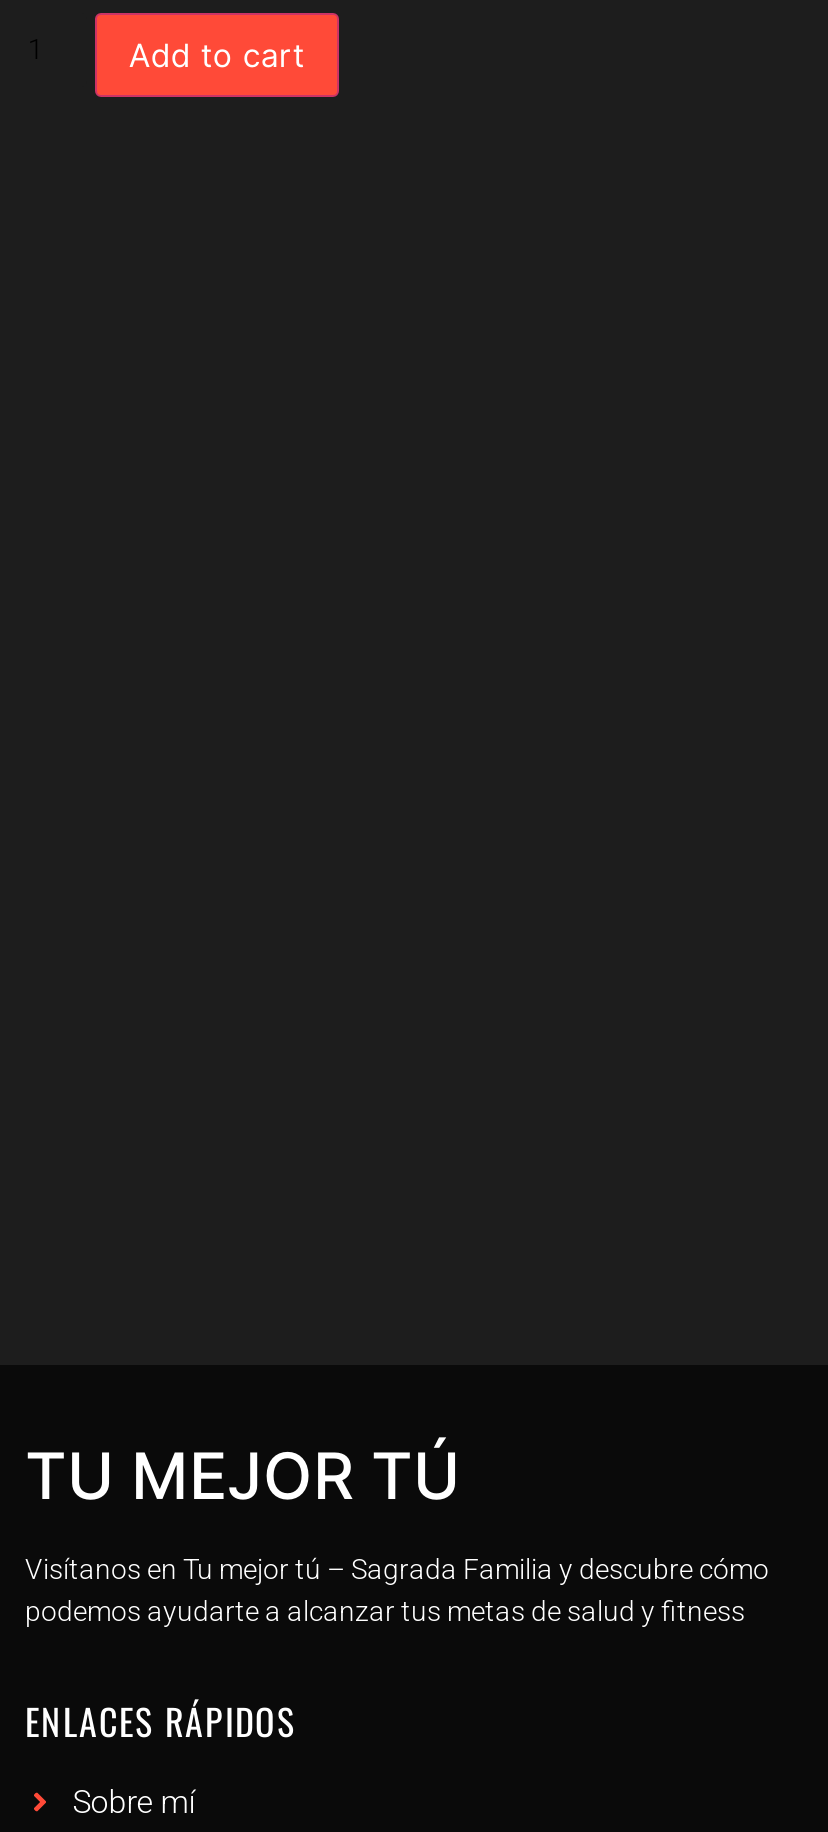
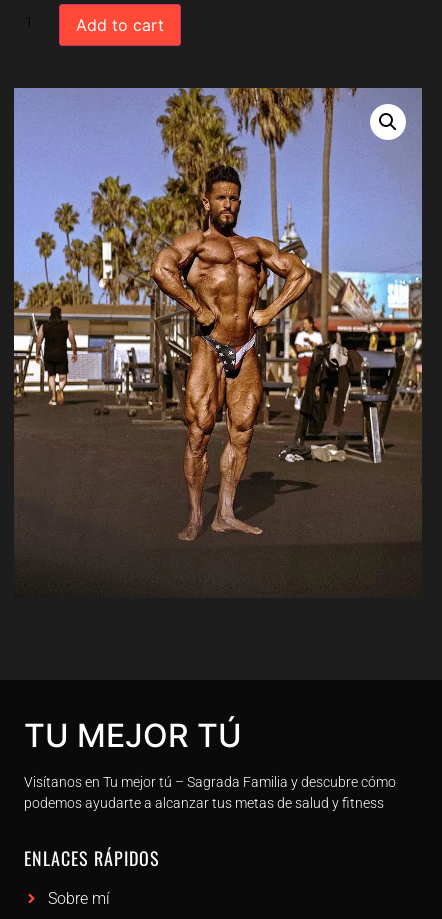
+ [image]
